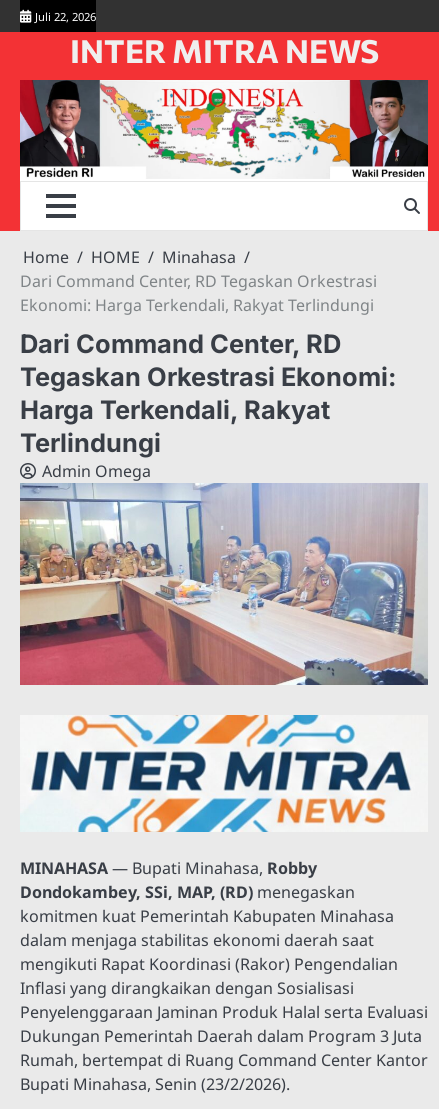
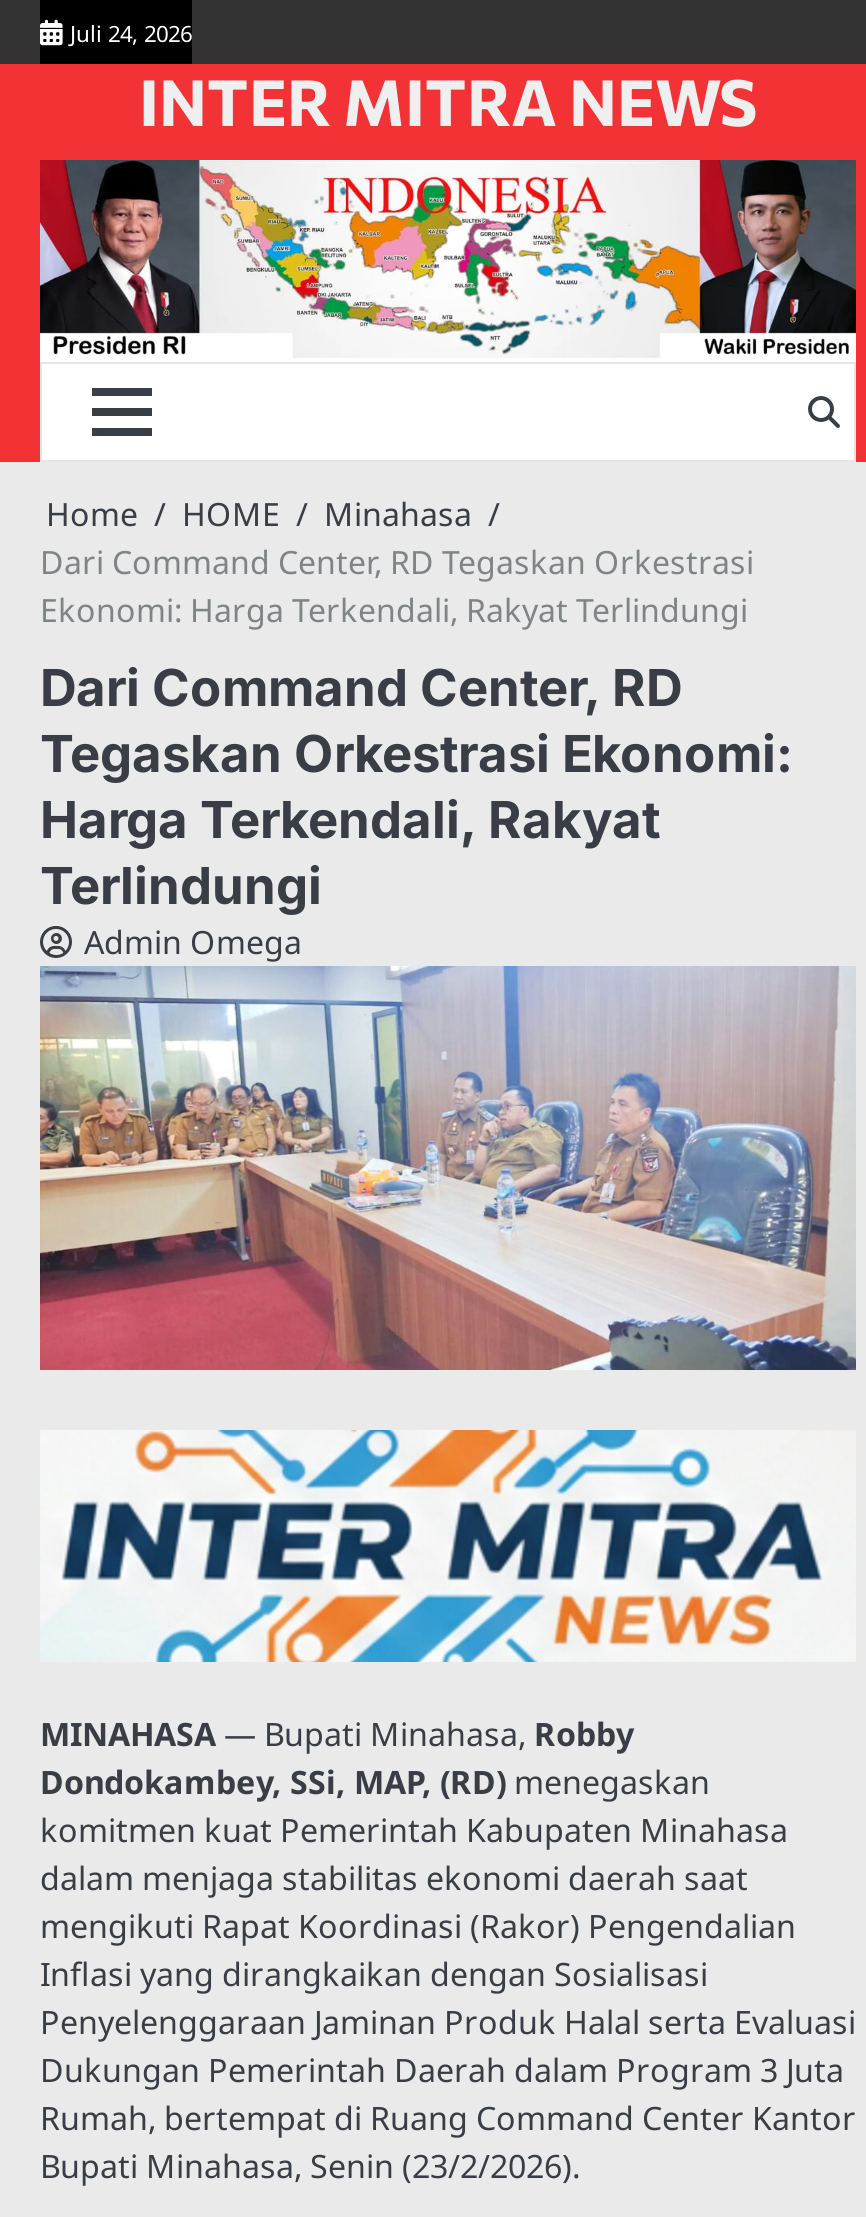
- Juli 22, 2026
+ Juli 24, 2026
